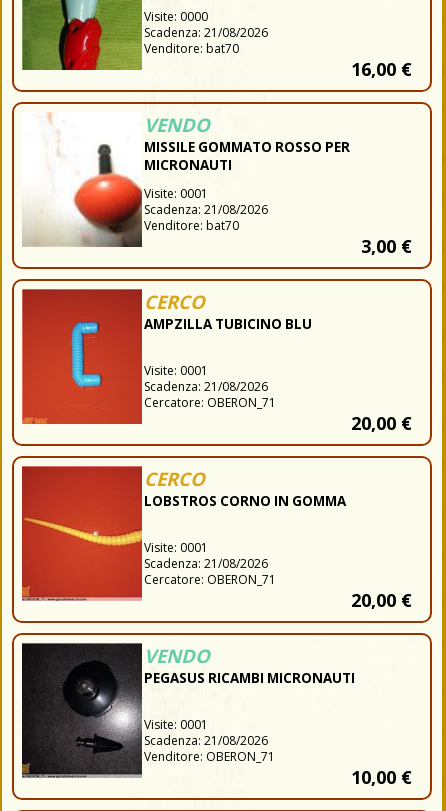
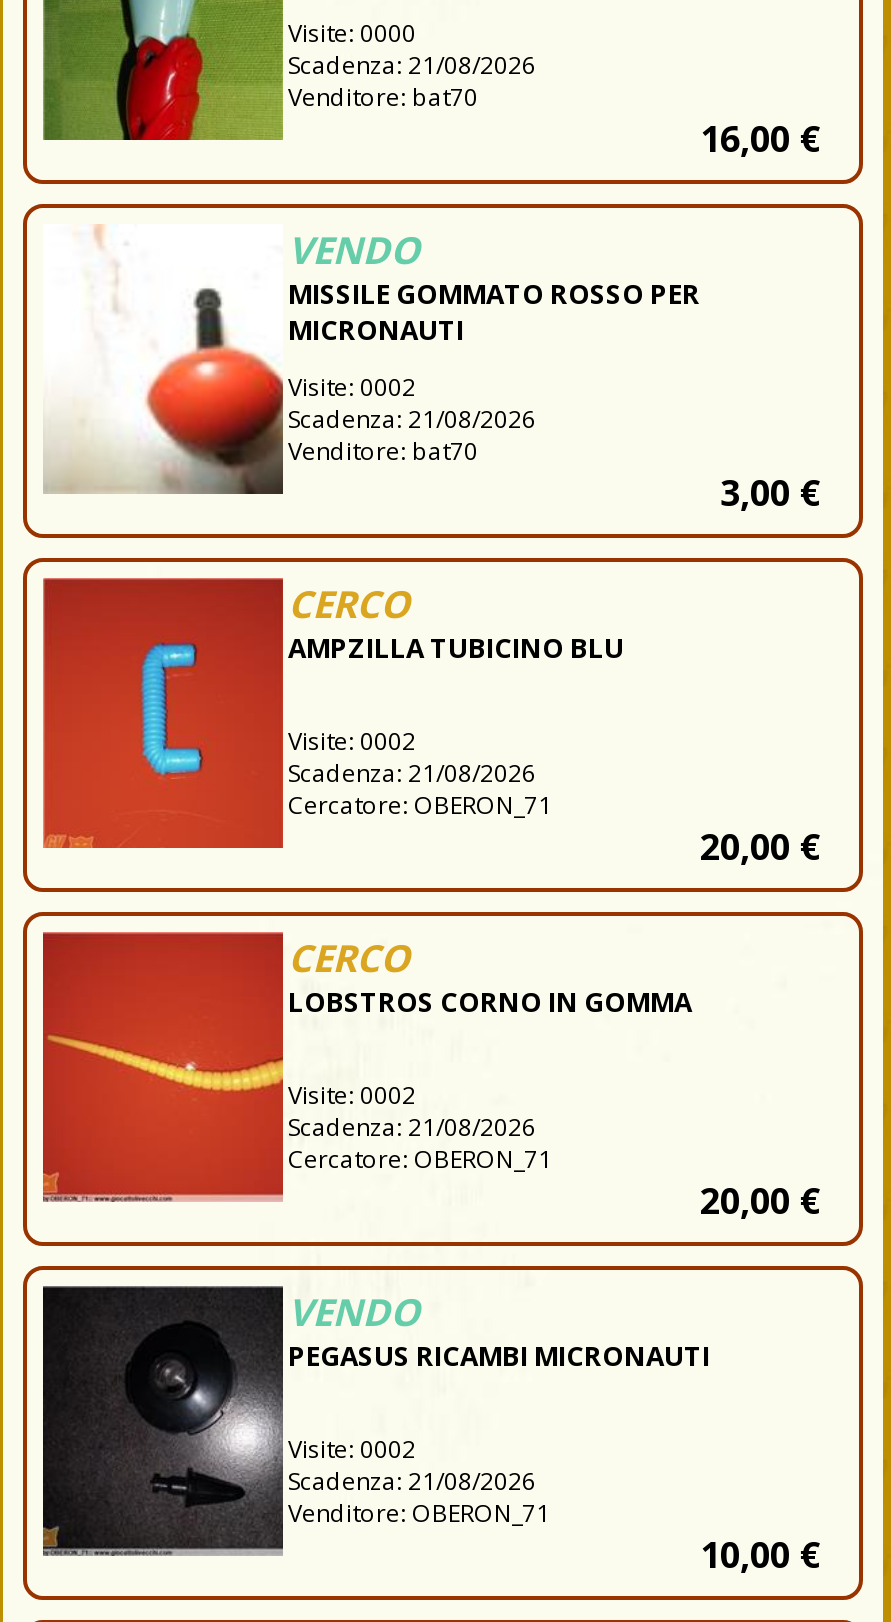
- Visite: 0001
+ Visite: 0002

- Visite: 0001
+ Visite: 0002

- Visite: 0001
+ Visite: 0002

- Visite: 0001
+ Visite: 0002
